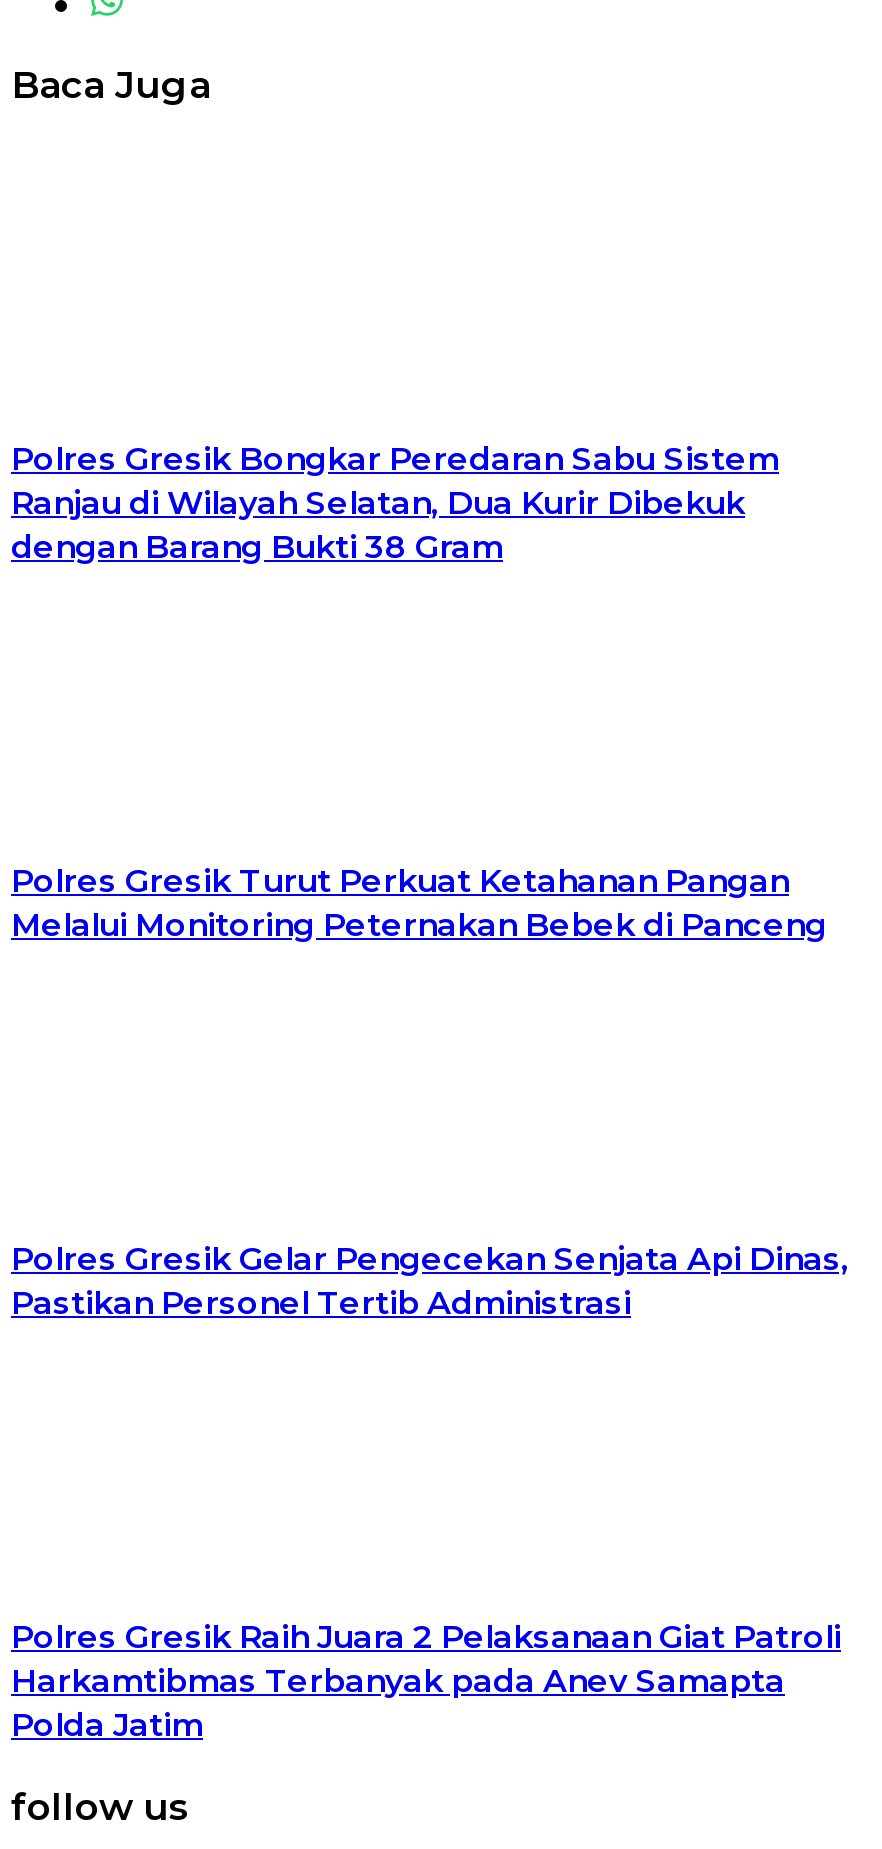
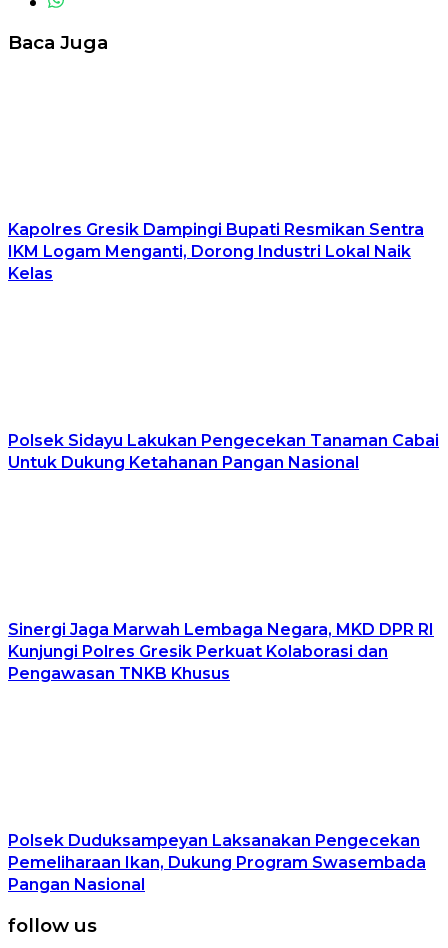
- Polres Gresik Bongkar Peredaran Sabu Sistem
- Ranjau di Wilayah Selatan, Dua Kurir Dibekuk
- dengan Barang Bukti 38 Gram
+ Kapolres Gresik Dampingi Bupati Resmikan Sentra
+ IKM Logam Menganti, Dorong Industri Lokal Naik
+ Kelas

- Polres Gresik Turut Perkuat Ketahanan Pangan
- Melalui Monitoring Peternakan Bebek di Panceng
+ Polsek Sidayu Lakukan Pengecekan Tanaman Cabai
+ Untuk Dukung Ketahanan Pangan Nasional

- Polres Gresik Gelar Pengecekan Senjata Api Dinas,
- Pastikan Personel Tertib Administrasi
+ Sinergi Jaga Marwah Lembaga Negara, MKD DPR RI
+ Kunjungi Polres Gresik Perkuat Kolaborasi dan
+ Pengawasan TNKB Khusus

- Polres Gresik Raih Juara 2 Pelaksanaan Giat Patroli
- Harkamtibmas Terbanyak pada Anev Samapta
- Polda Jatim
+ Polsek Duduksampeyan Laksanakan Pengecekan
+ Pemeliharaan Ikan, Dukung Program Swasembada
+ Pangan Nasional
